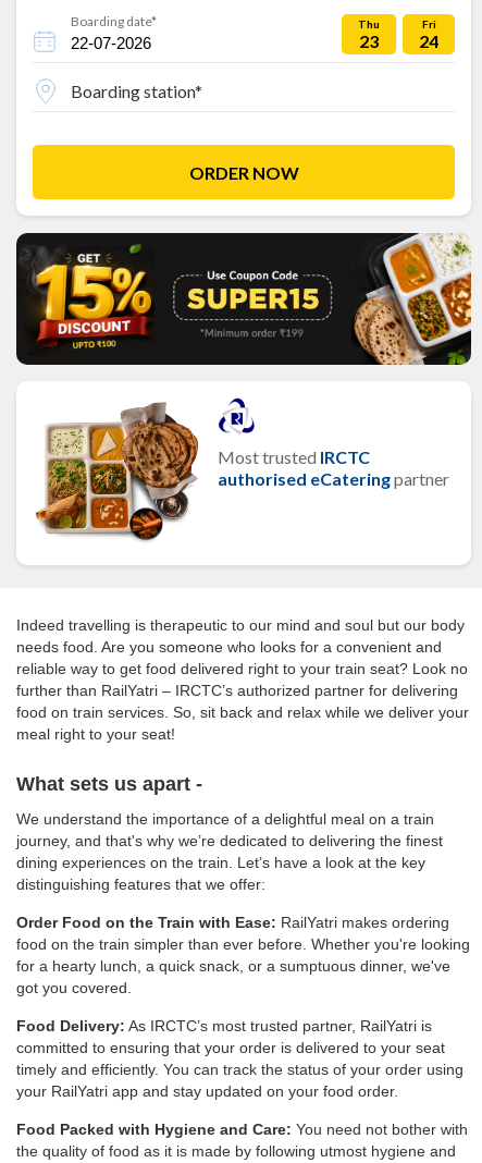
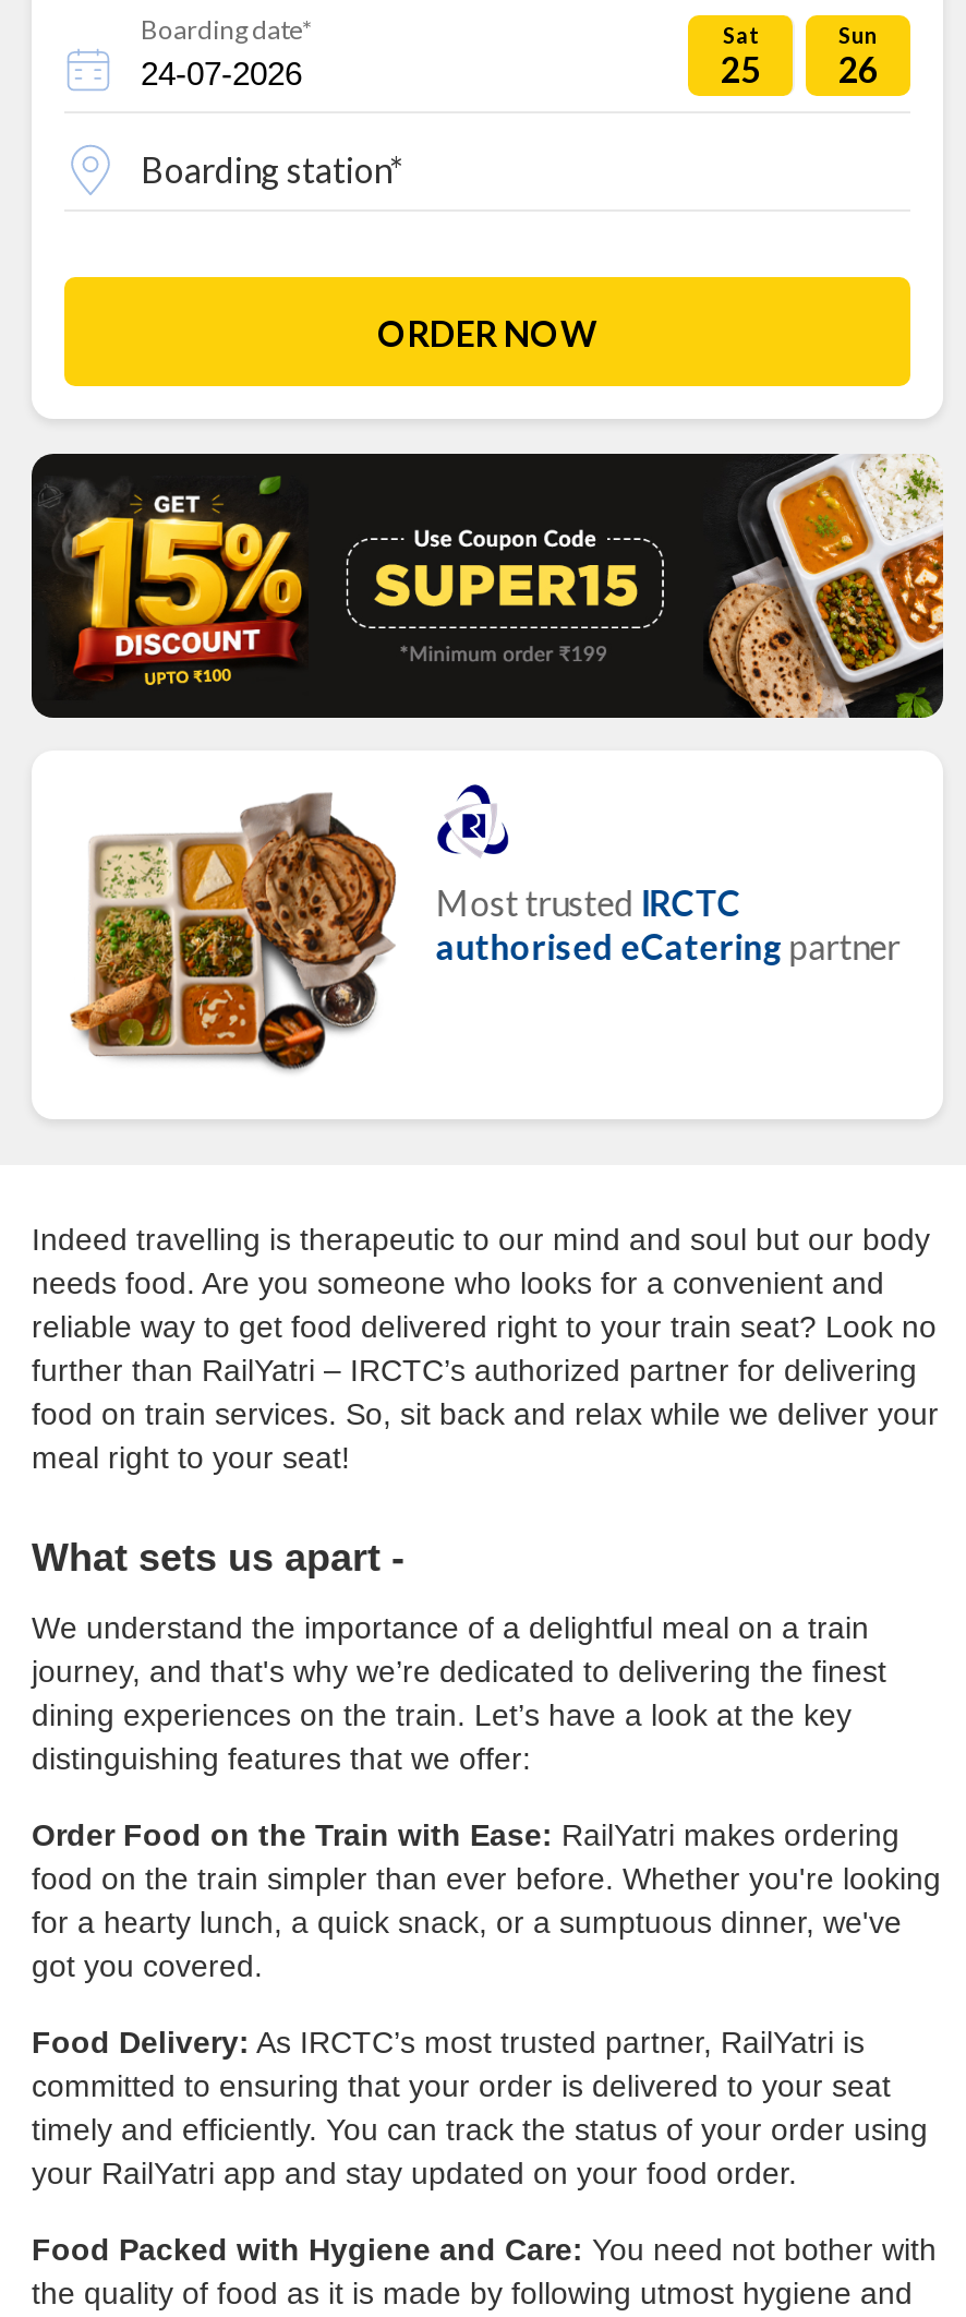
- Thu
- 23
+ Sat
+ 25

- Fri
- 24
+ Sun
+ 26
